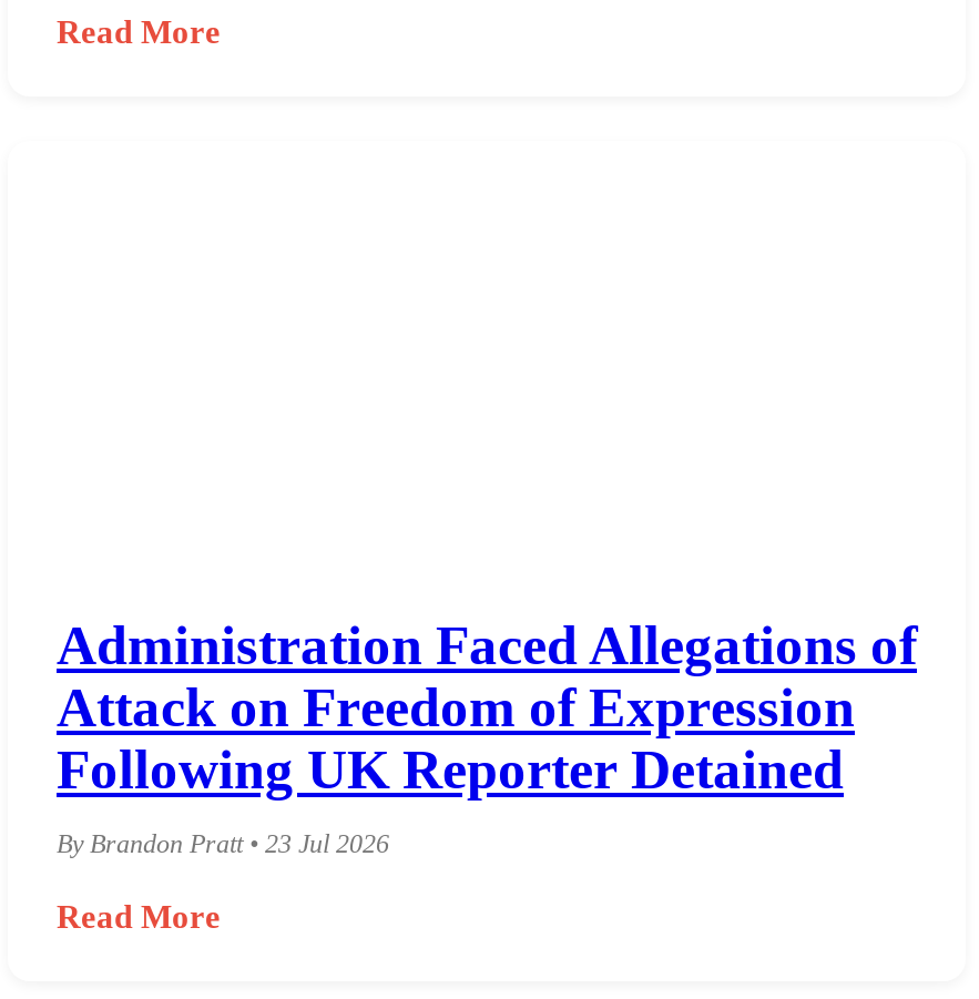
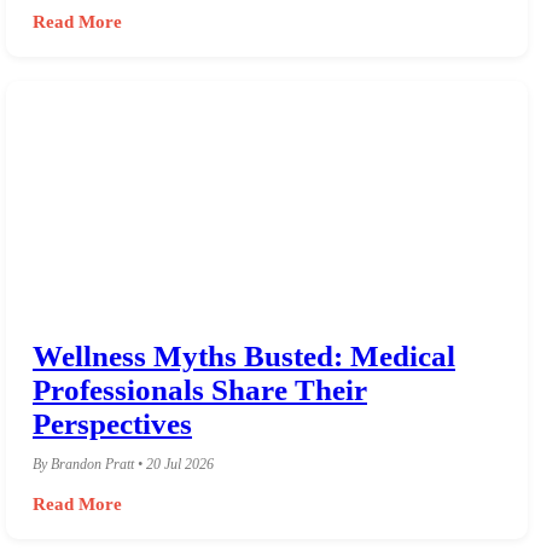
- Administration Faced Allegations of
- Attack on Freedom of Expression
- Following UK Reporter Detained
+ Wellness Myths Busted: Medical
+ Professionals Share Their
+ Perspectives

- By Brandon Pratt • 23 Jul 2026
+ By Brandon Pratt • 20 Jul 2026
